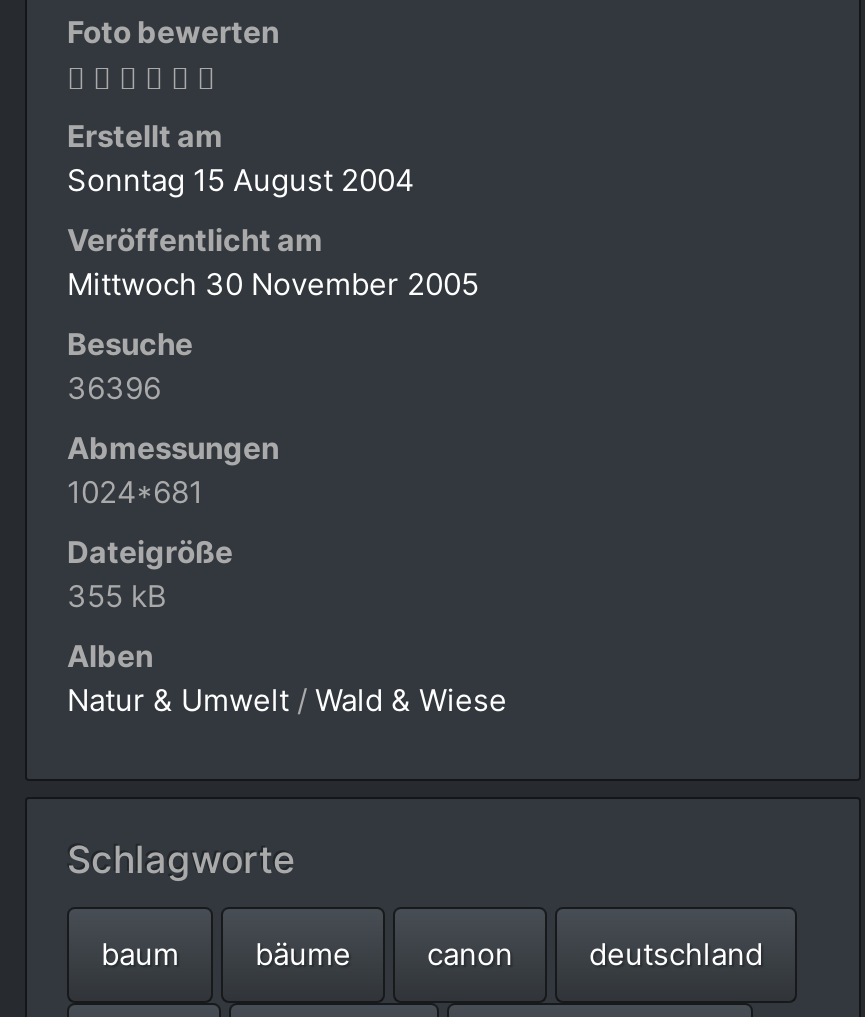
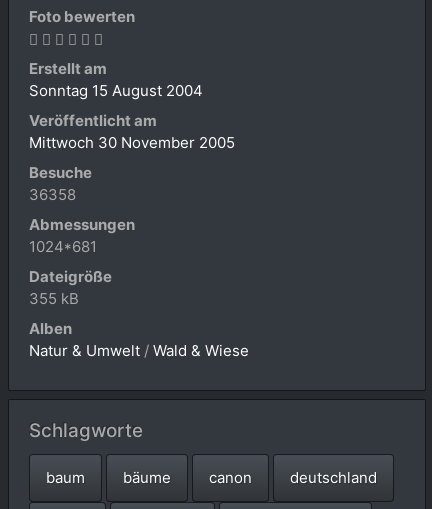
- 36396
+ 36358
